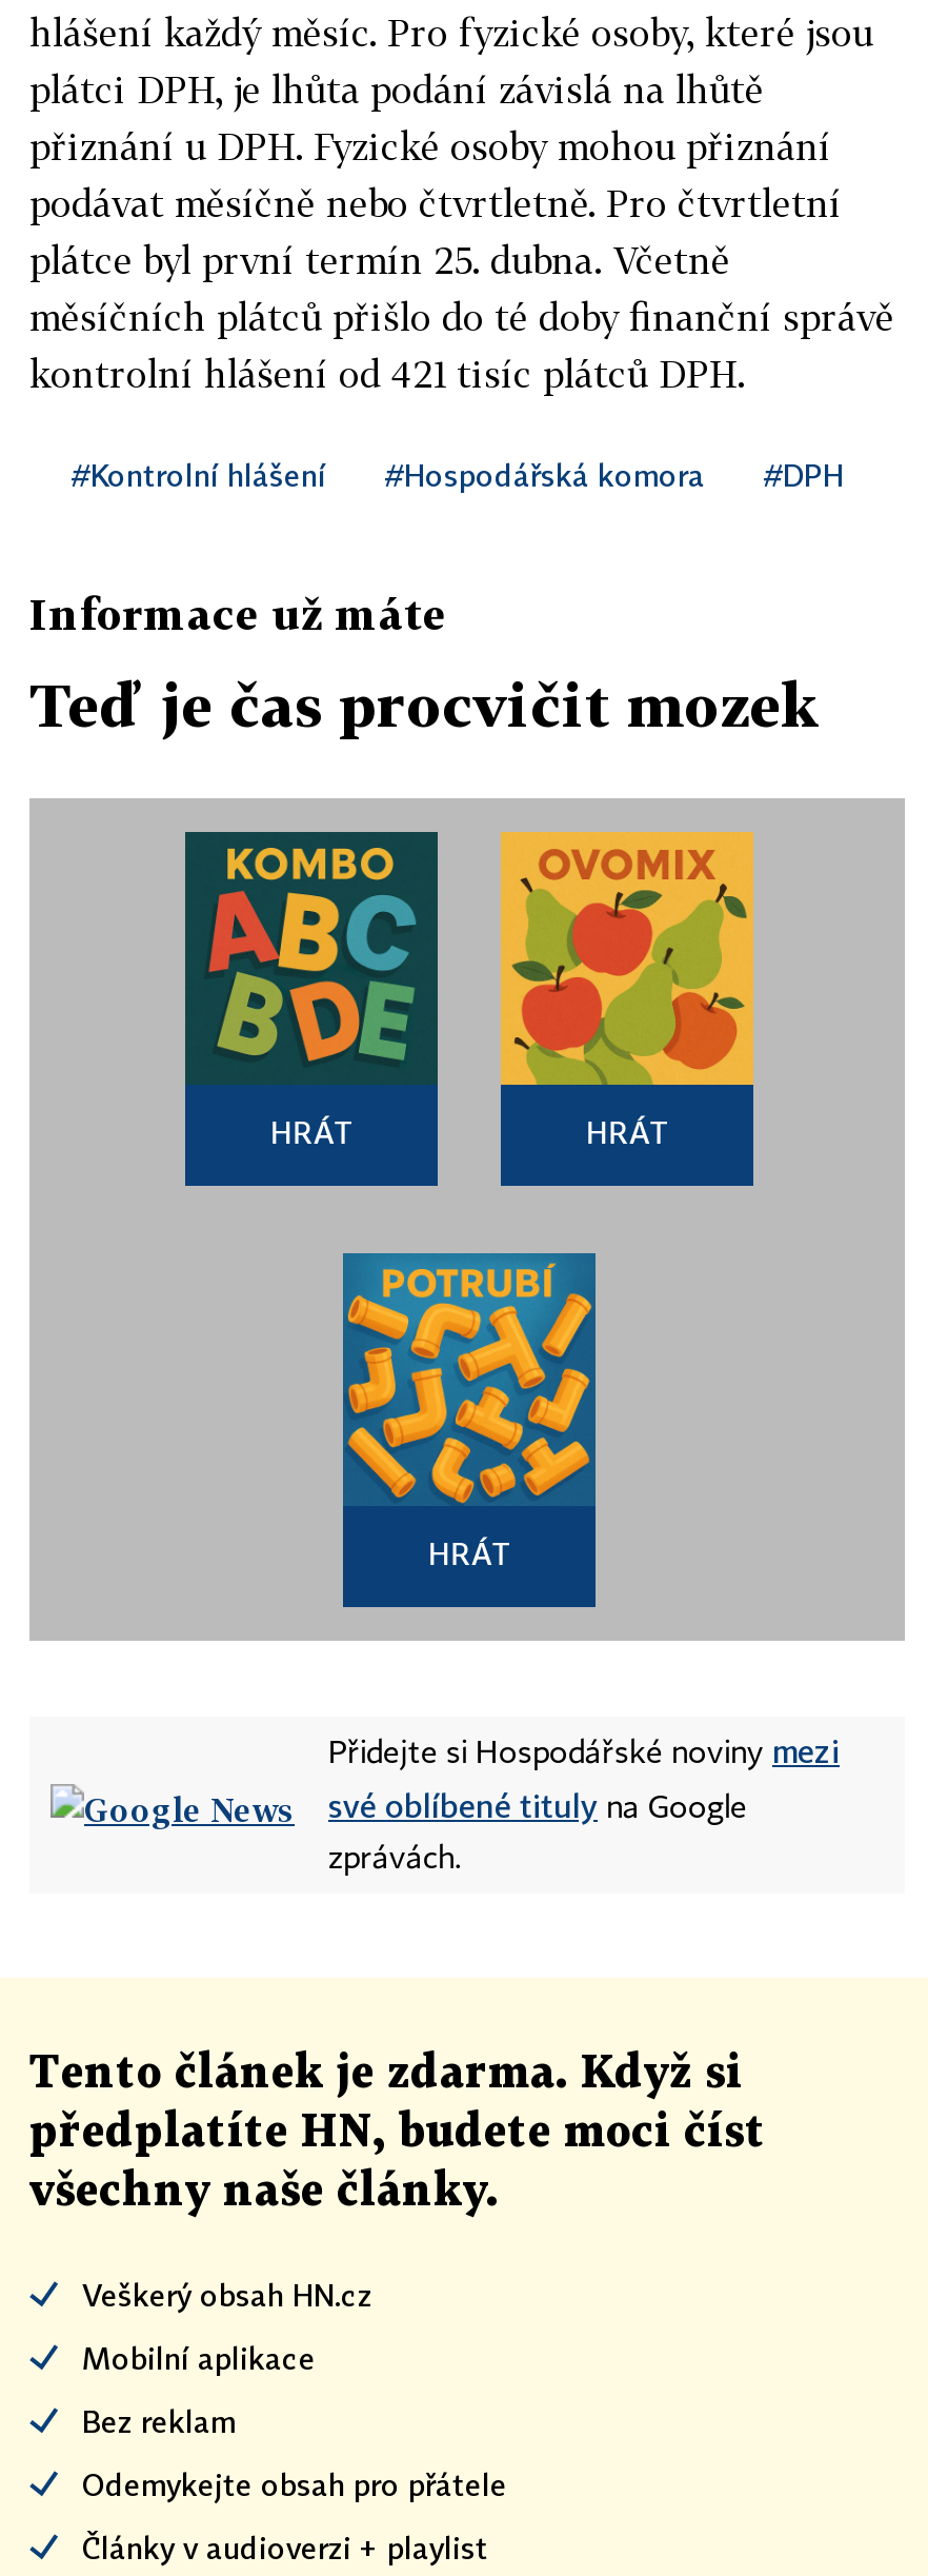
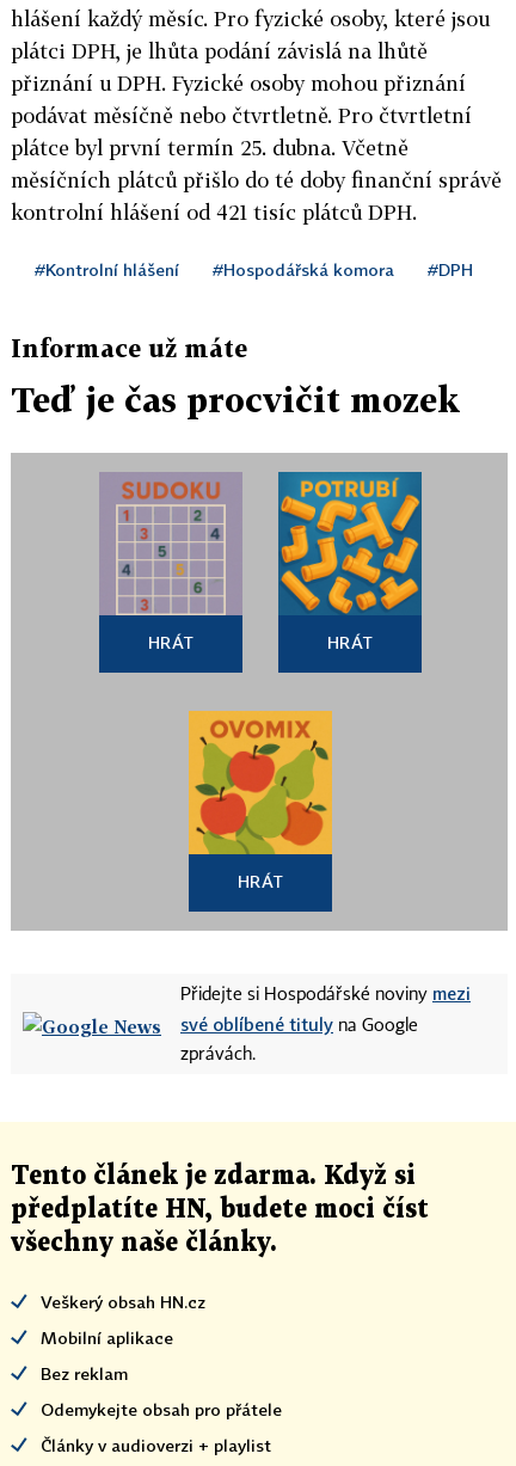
- [image]
+ [image]

moved down: [image]

moved up: [image]
